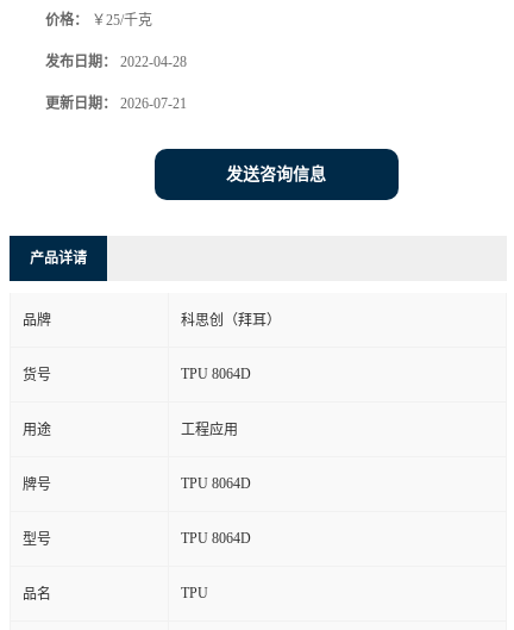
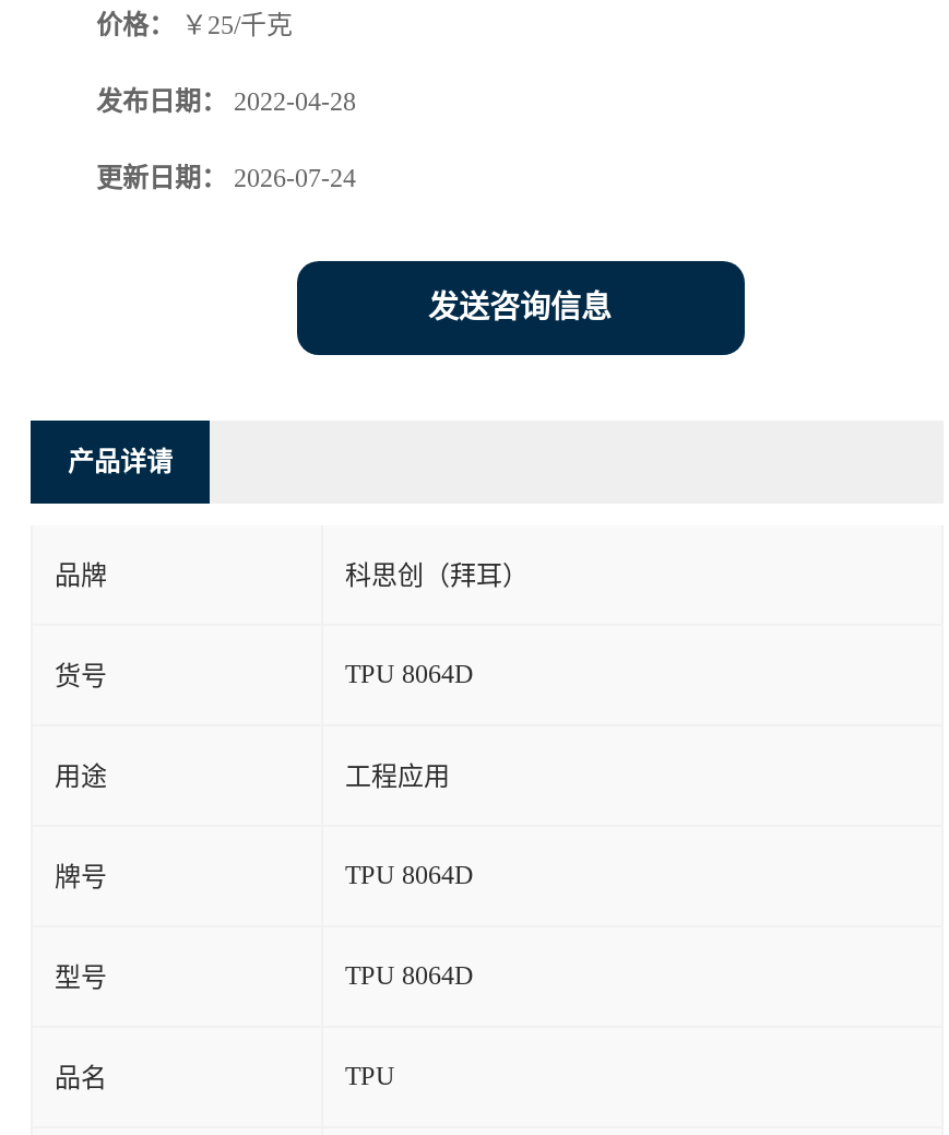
- 更新日期：2026-07-21
+ 更新日期：2026-07-24
